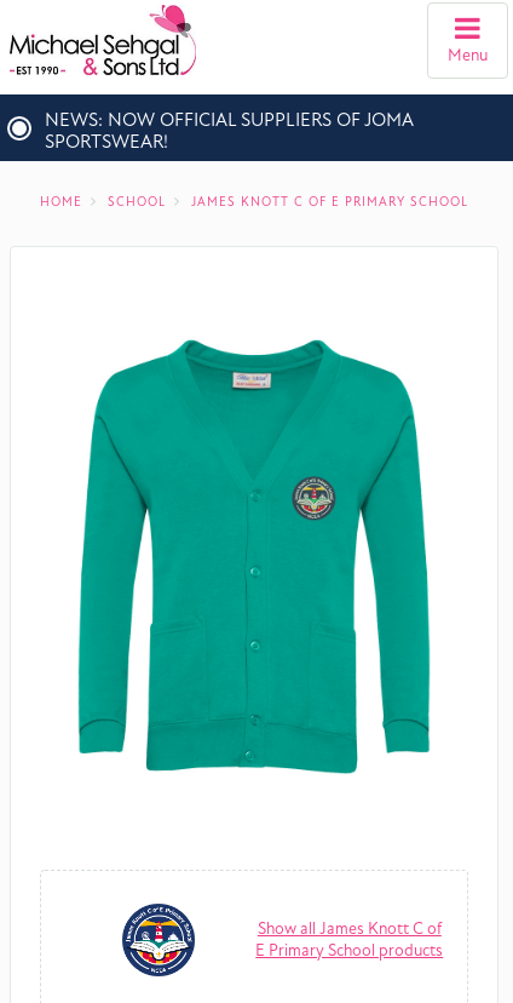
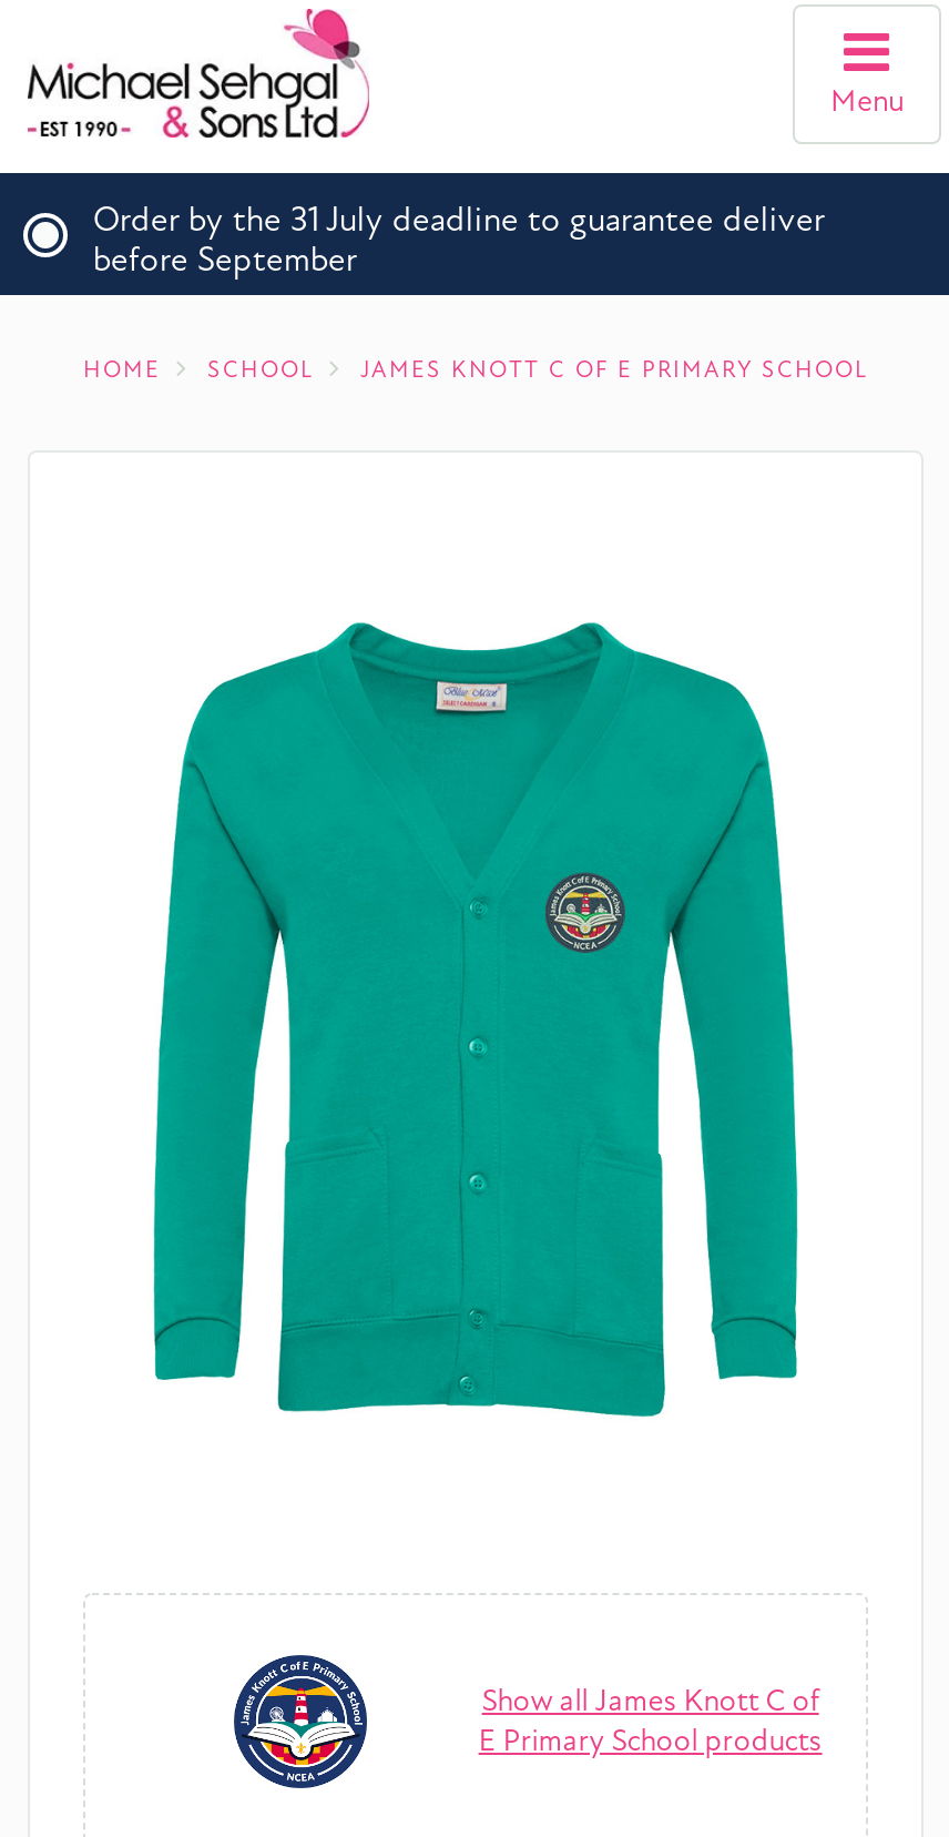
- NEWS: NOW OFFICIAL SUPPLIERS OF JOMA
- SPORTSWEAR!
+ Order by the 31 July deadline to guarantee deliver
+ before September
